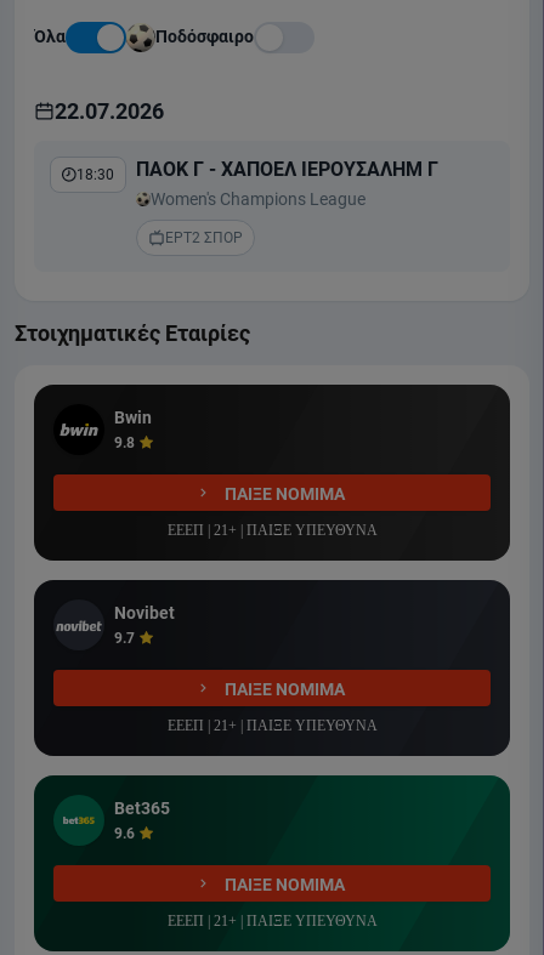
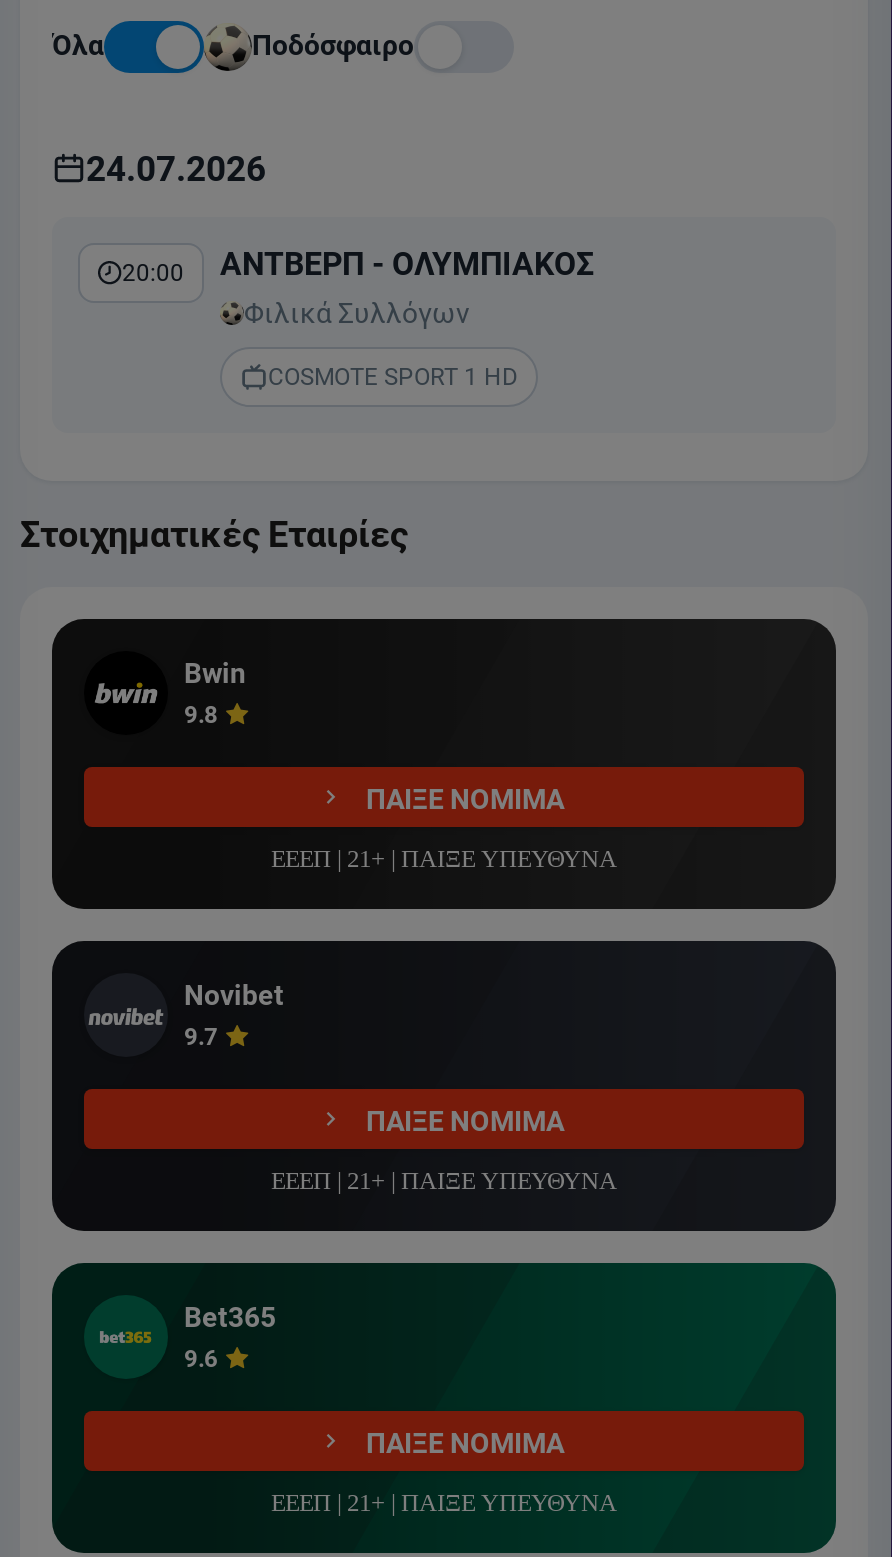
- 22.07.2026
+ 24.07.2026

- 18:30
- ΠΑΟΚ Γ - ΧΑΠΟΕΛ ΙΕΡΟΥΣΑΛΗΜ Γ
- Women's Champions League
+ 20:00
+ ΑΝΤΒΕΡΠ - ΟΛΥΜΠΙΑΚΟΣ
+ Φιλικά Συλλόγων

- ΕΡΤ2 ΣΠΟΡ
+ COSMOTE SPORT 1 HD
